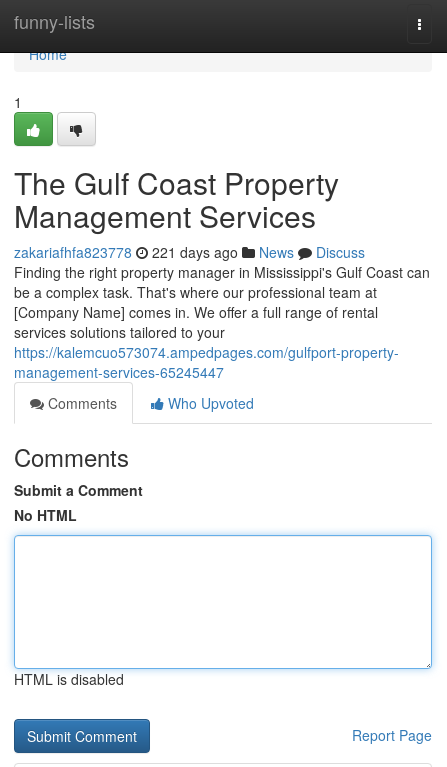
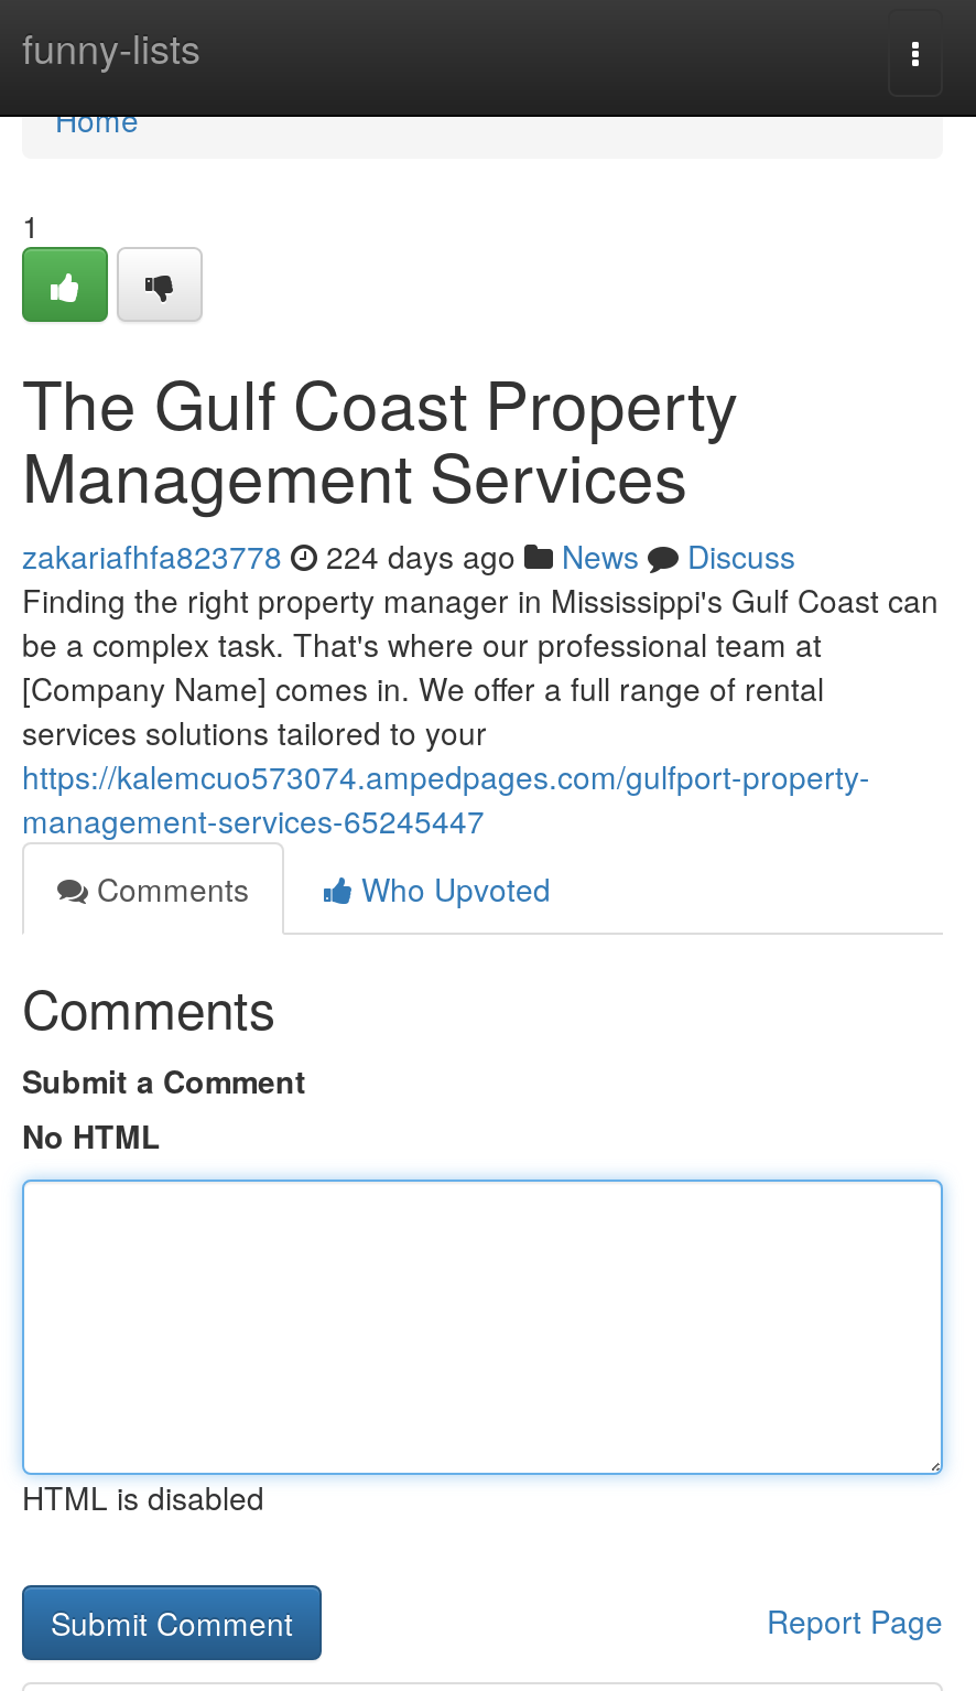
- zakariafhfa823778 221 days ago News Discuss
+ zakariafhfa823778 224 days ago News Discuss
